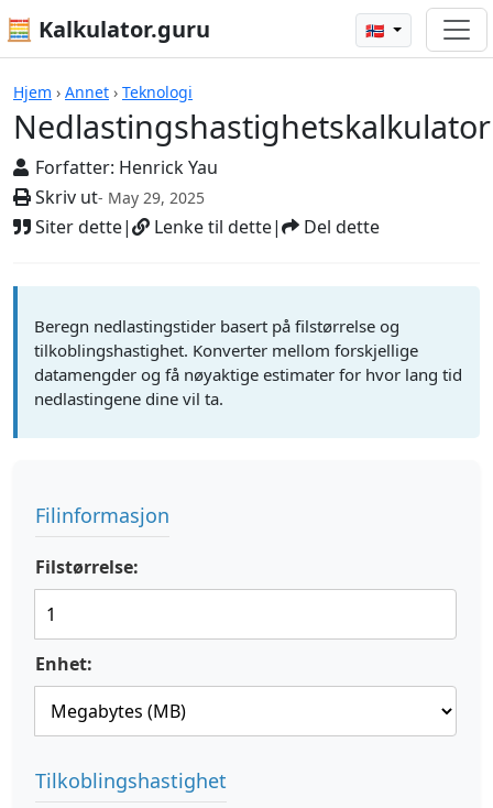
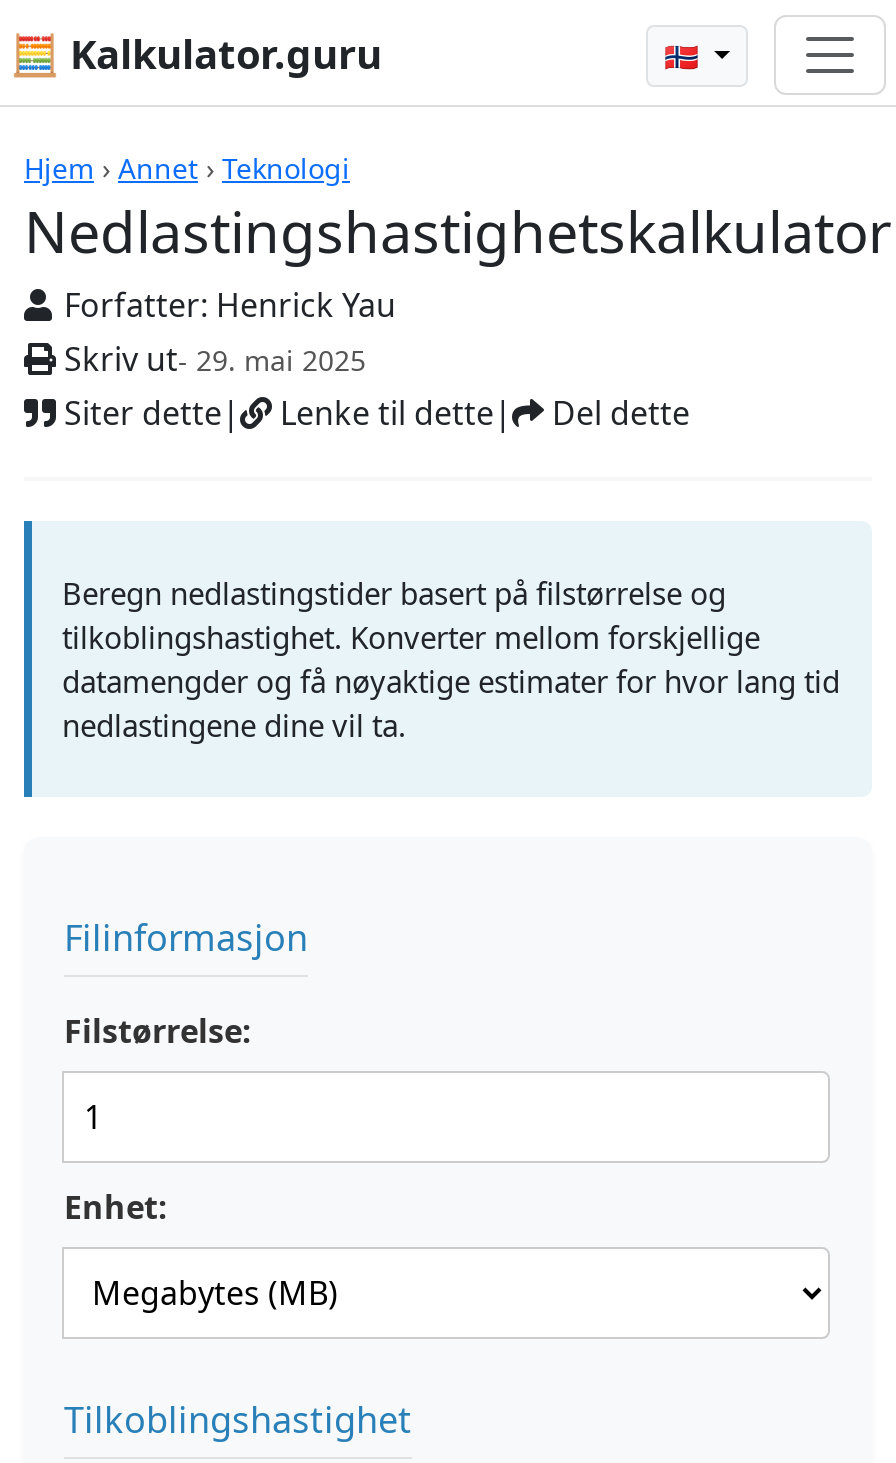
- Skriv ut - May 29, 2025
+ Skriv ut - 29. mai 2025
